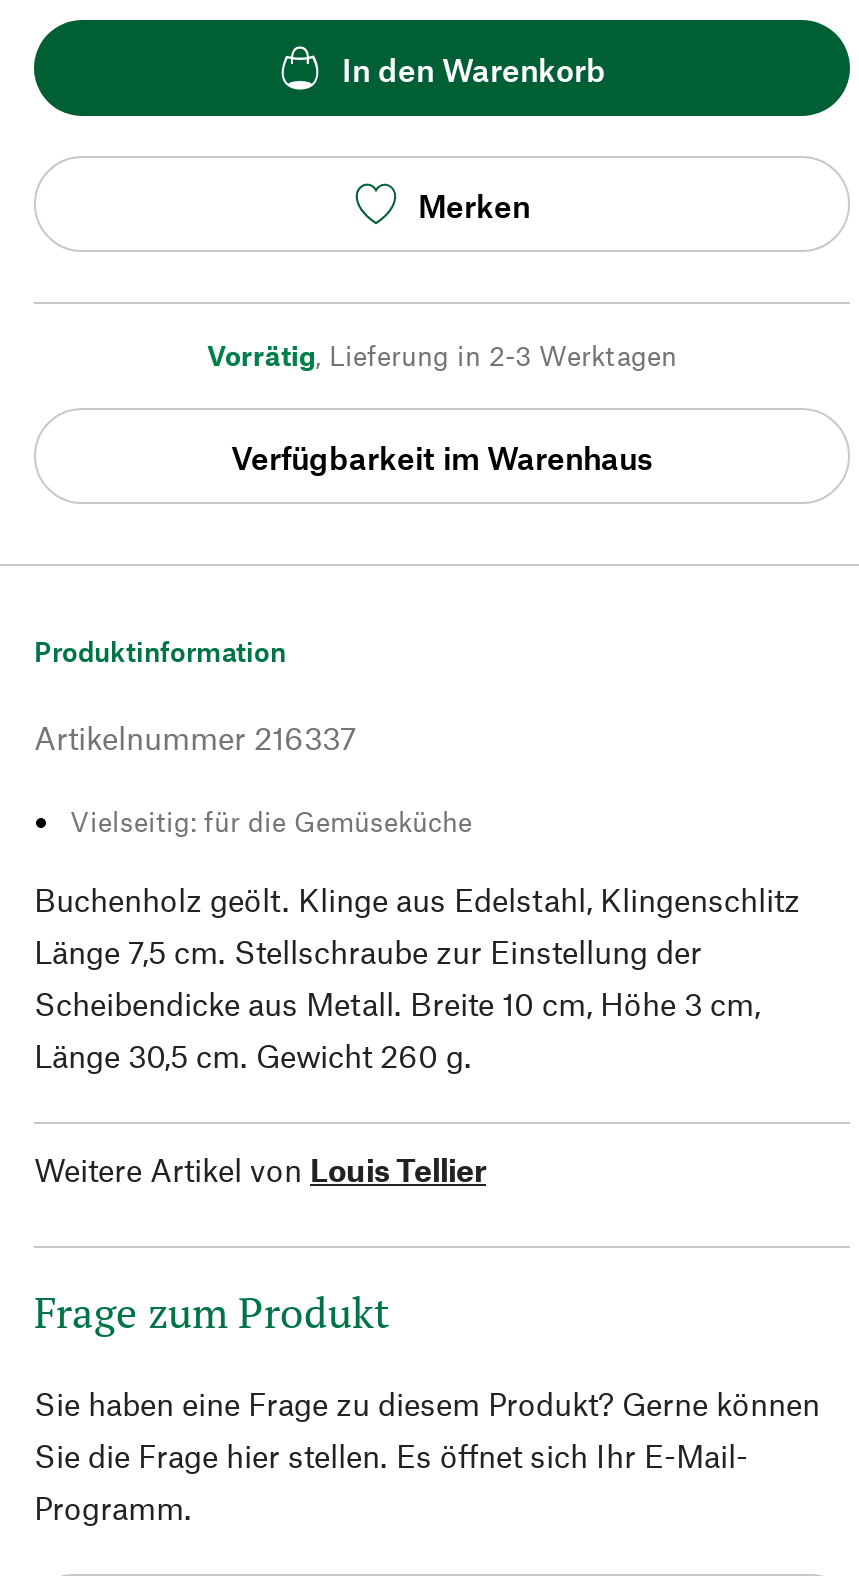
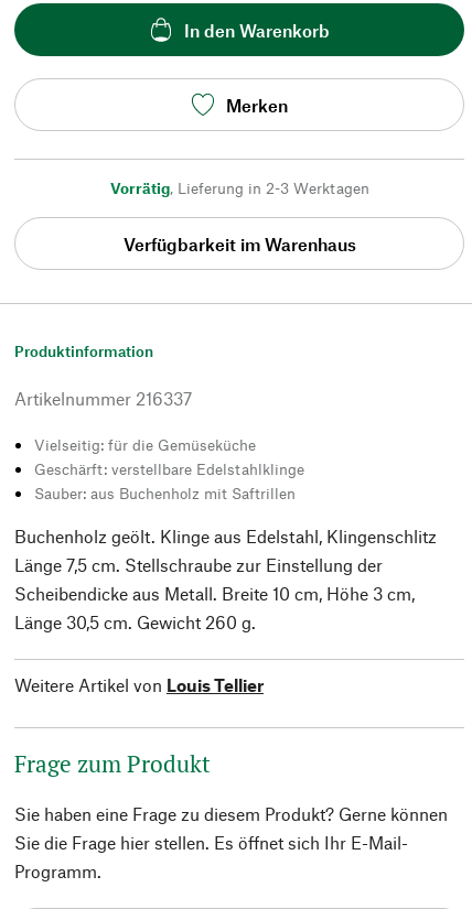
+ Geschärft: verstellbare Edelstahlklinge
+ Sauber: aus Buchenholz mit Saftrillen
